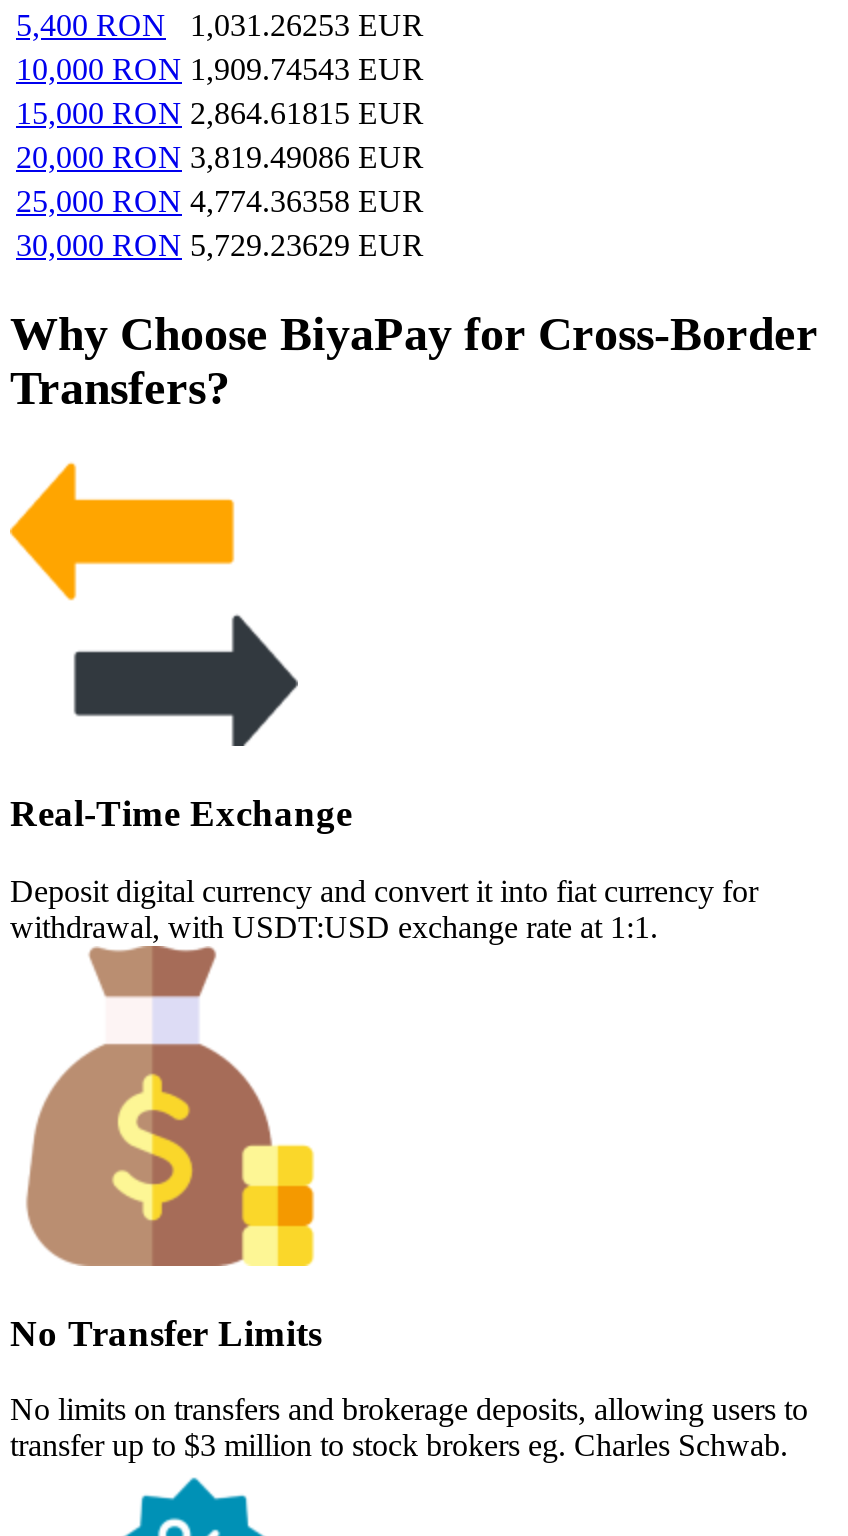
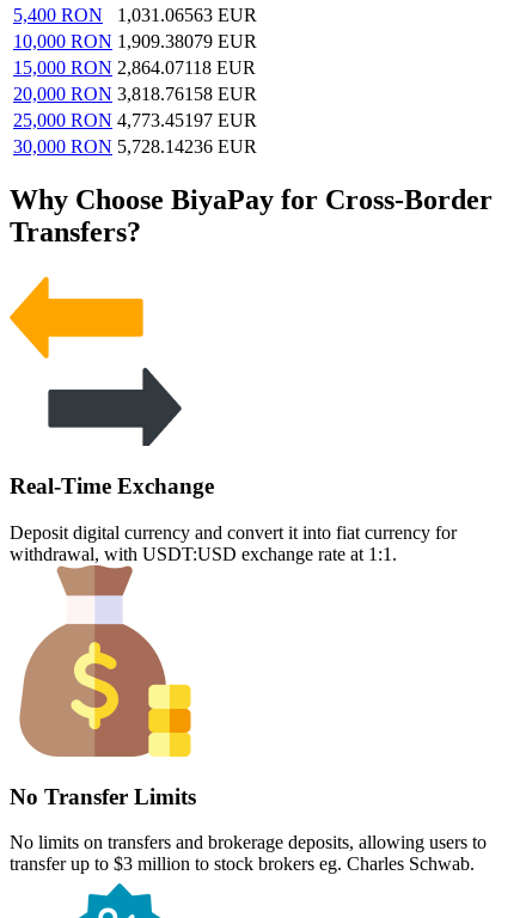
- 5,400 RON 1,031.26253 EUR
+ 5,400 RON 1,031.06563 EUR

- 10,000 RON 1,909.74543 EUR
+ 10,000 RON 1,909.38079 EUR

- 15,000 RON 2,864.61815 EUR
+ 15,000 RON 2,864.07118 EUR

- 20,000 RON 3,819.49086 EUR
+ 20,000 RON 3,818.76158 EUR

- 25,000 RON 4,774.36358 EUR
+ 25,000 RON 4,773.45197 EUR

- 30,000 RON 5,729.23629 EUR
+ 30,000 RON 5,728.14236 EUR
